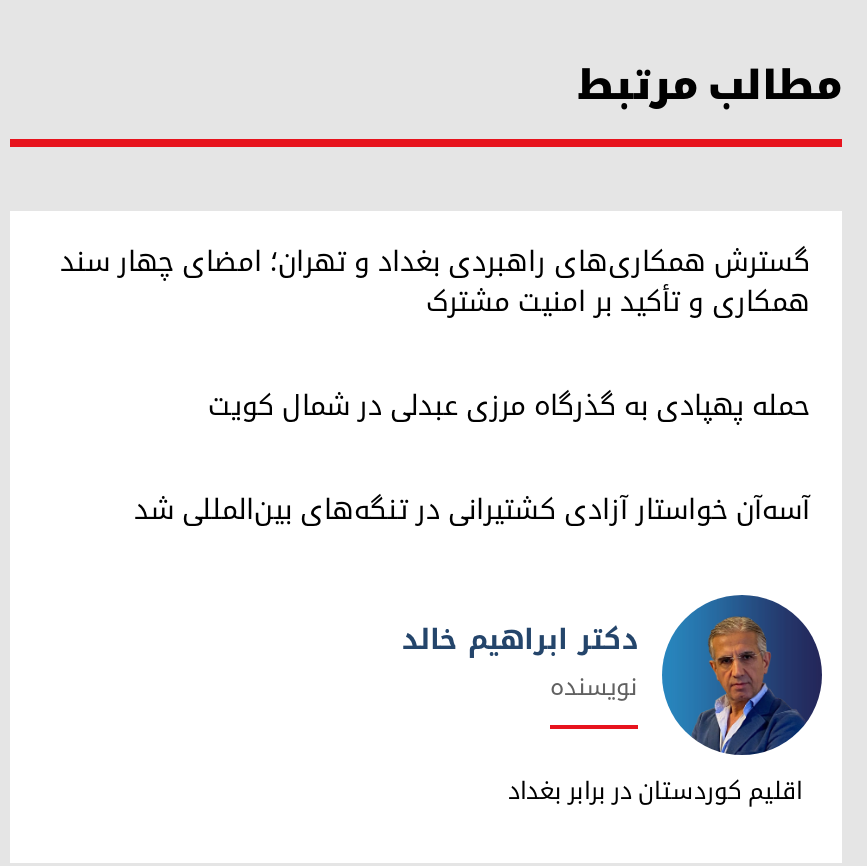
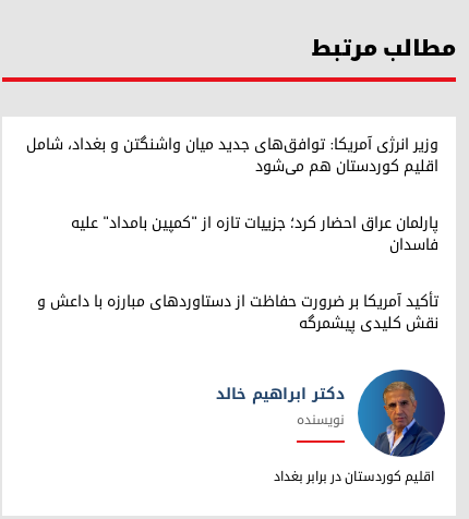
- گسترش همکاری‌های راهبردی بغداد و تهران؛ امضای چهار سند
- همکاری و تأکید بر امنیت مشترک
+ وزیر انرژی آمریکا: توافق‌های جدید میان واشنگتن و بغداد، شامل
+ اقلیم کوردستان هم می‌شود

- حمله پهپادی به گذرگاه مرزی عبدلی در شمال کویت
+ پارلمان عراق احضار کرد؛ جزییات تازه از "کمپین بامداد" علیه
+ فاسدان

- آسه‌آن خواستار آزادی کشتیرانی در تنگه‌های بین‌المللی شد
+ تأکید آمریکا بر ضرورت حفاظت از دستاوردهای مبارزه با داعش و
+ نقش کلیدی پیشمرگه
